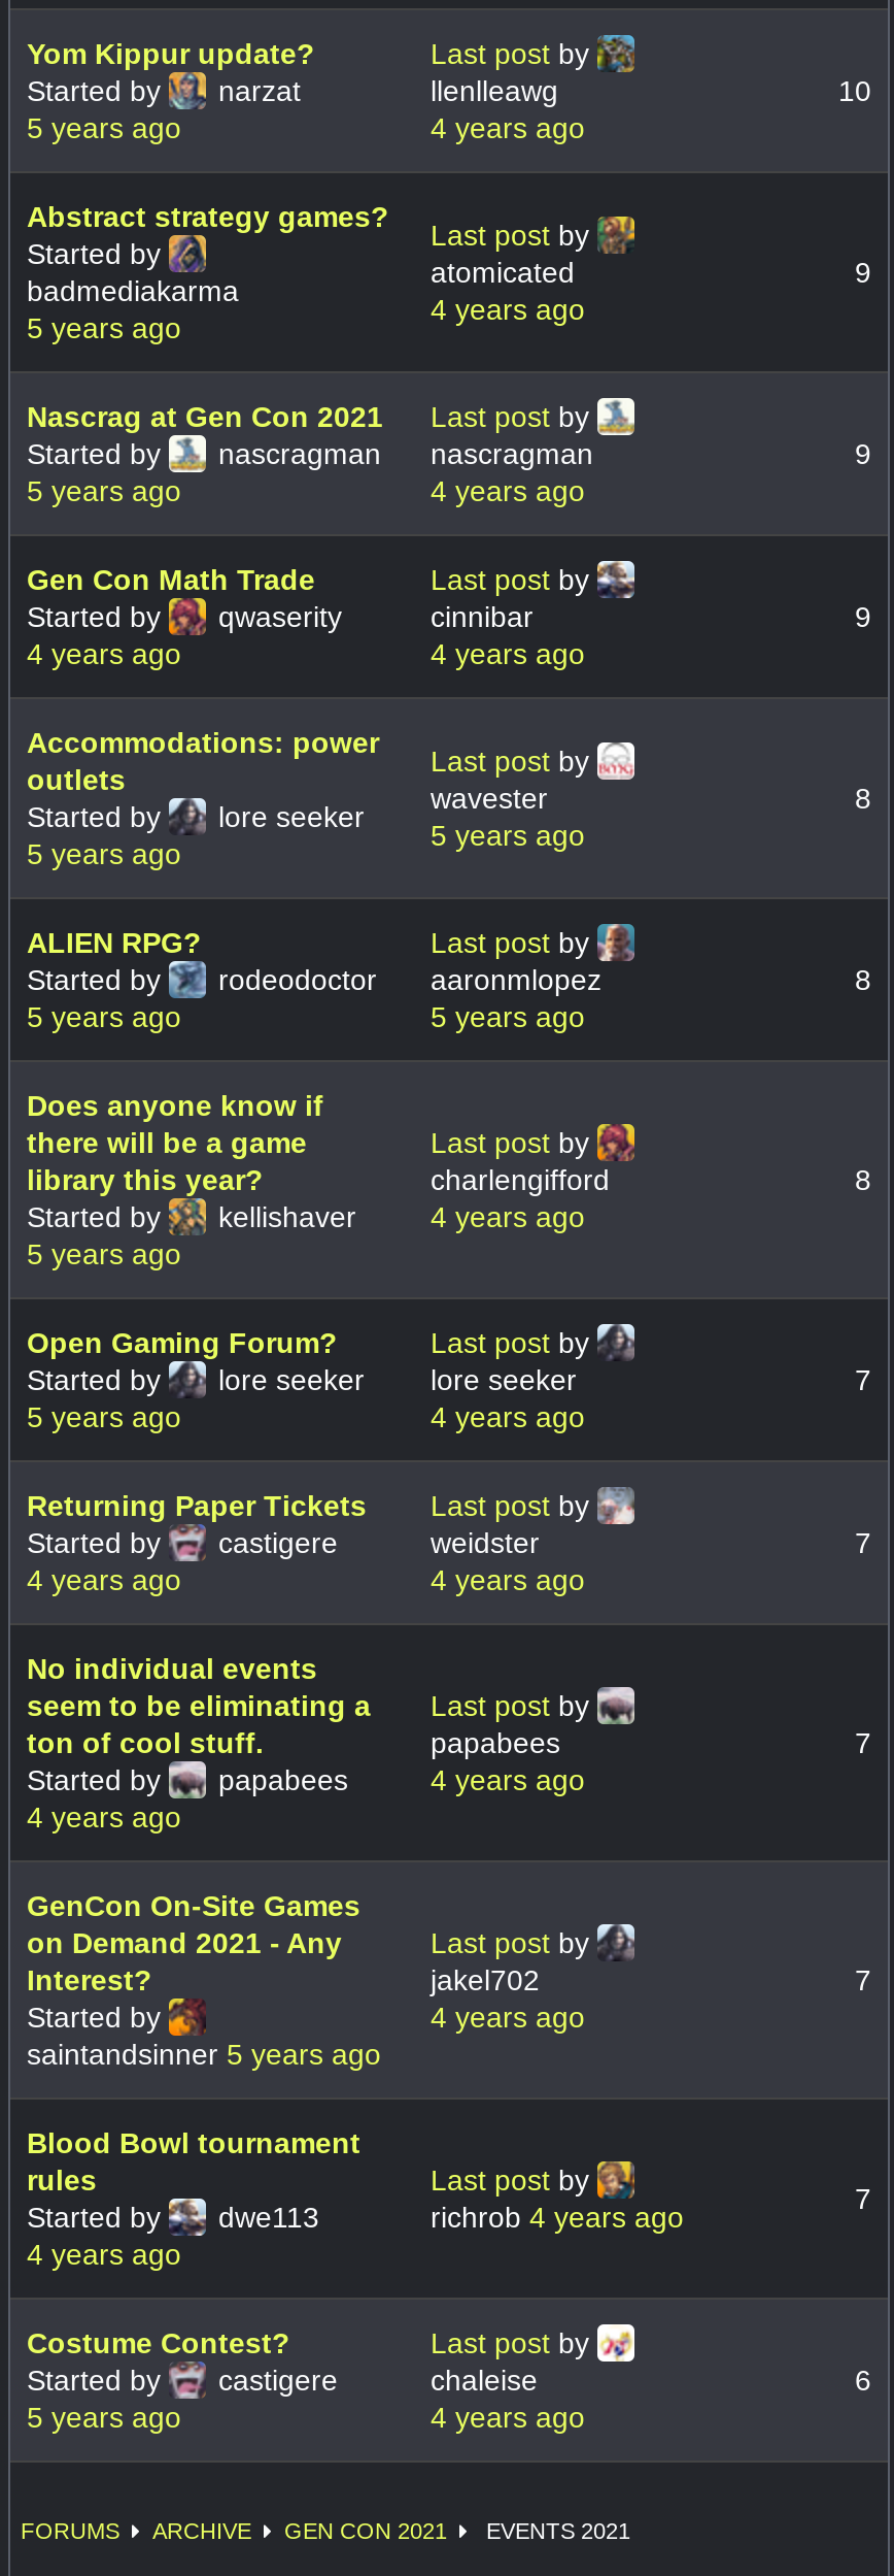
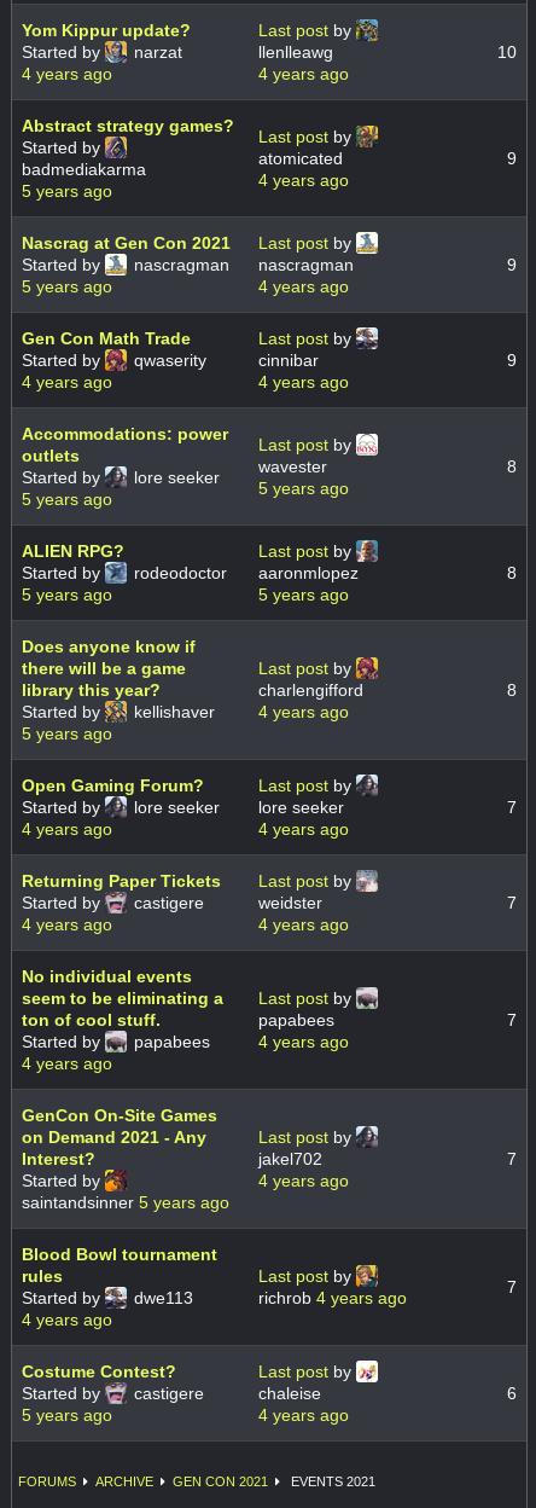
- 5 years ago
+ 4 years ago

- 5 years ago
+ 4 years ago
